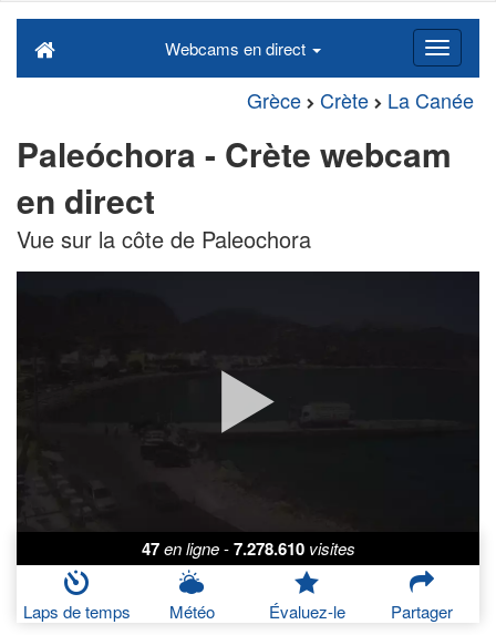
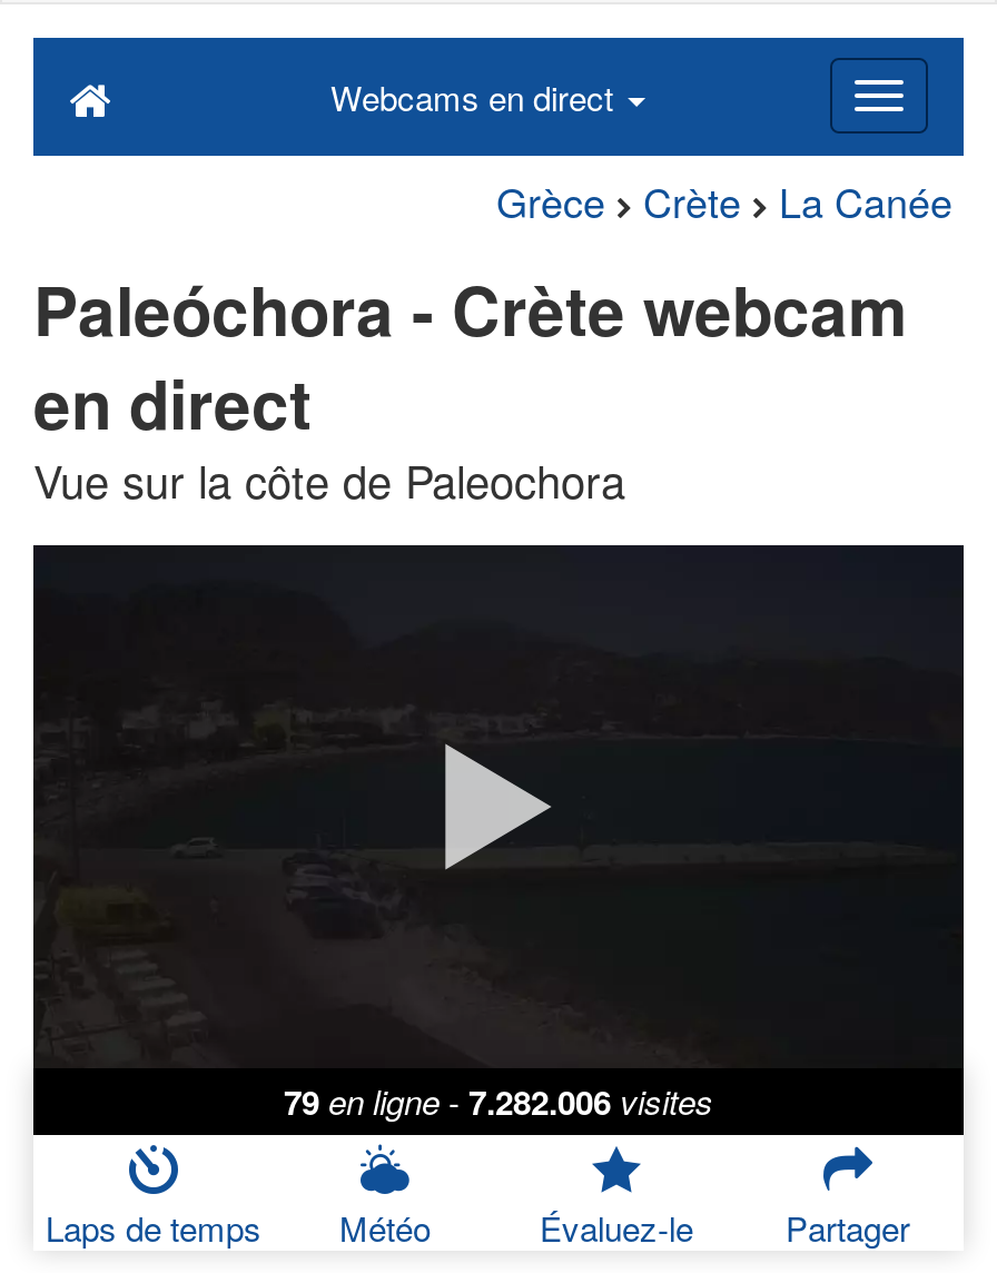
- 47 en ligne - 7.278.610 visites
+ 79 en ligne - 7.282.006 visites
